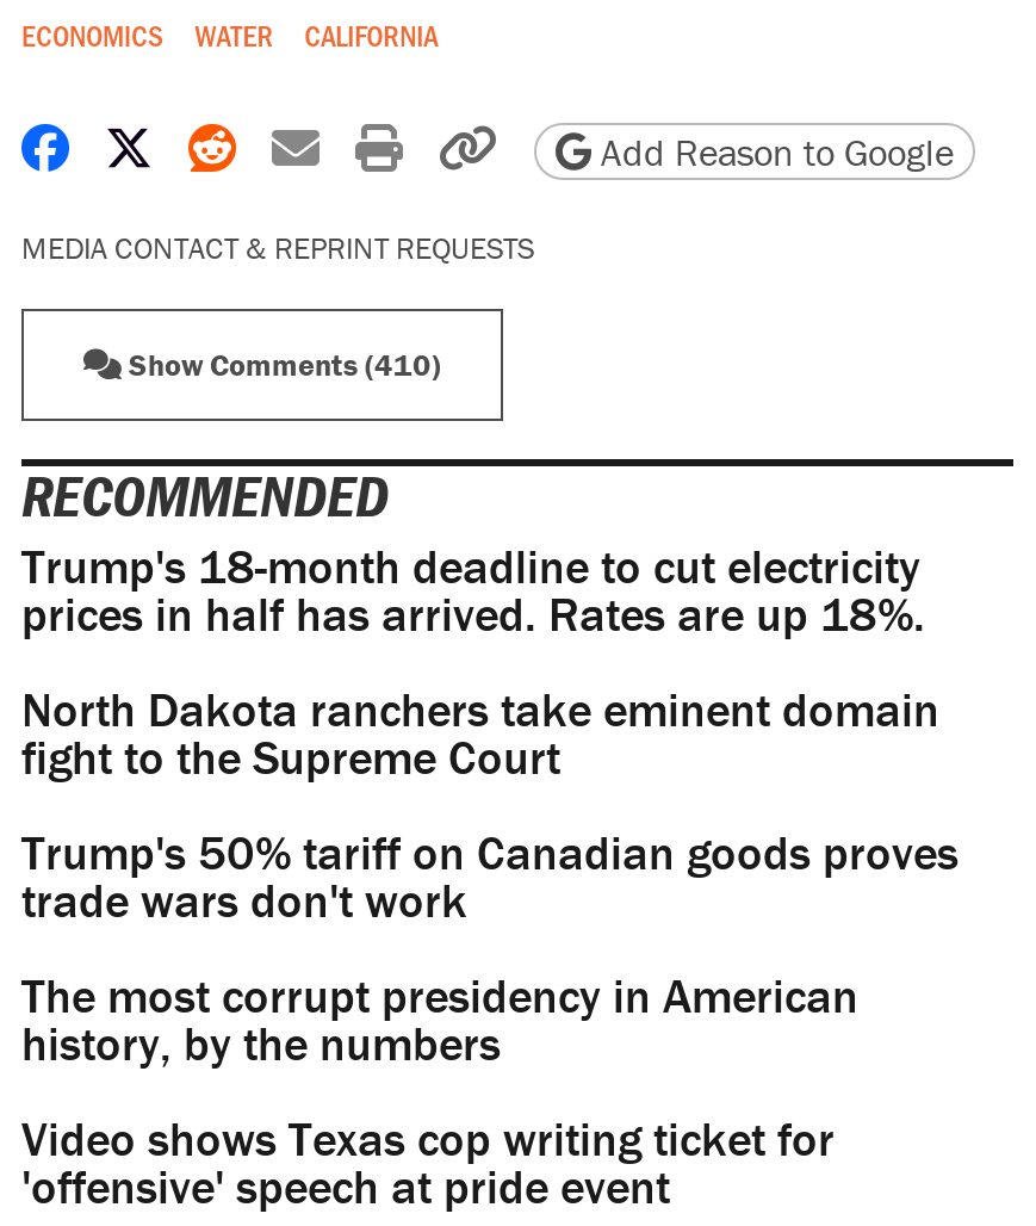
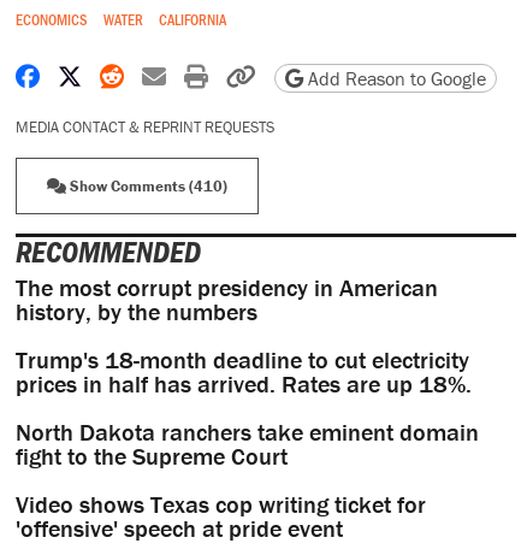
moved down: Trump's 18-month deadline to cut electricity | prices in half has arrived. Rates are up 18%. | North Dakota ranchers take eminent domain | fight to the Supreme Court

- Trump's 50% tariff on Canadian goods proves
- trade wars don't work

moved up: The most corrupt presidency in American | history, by the numbers
